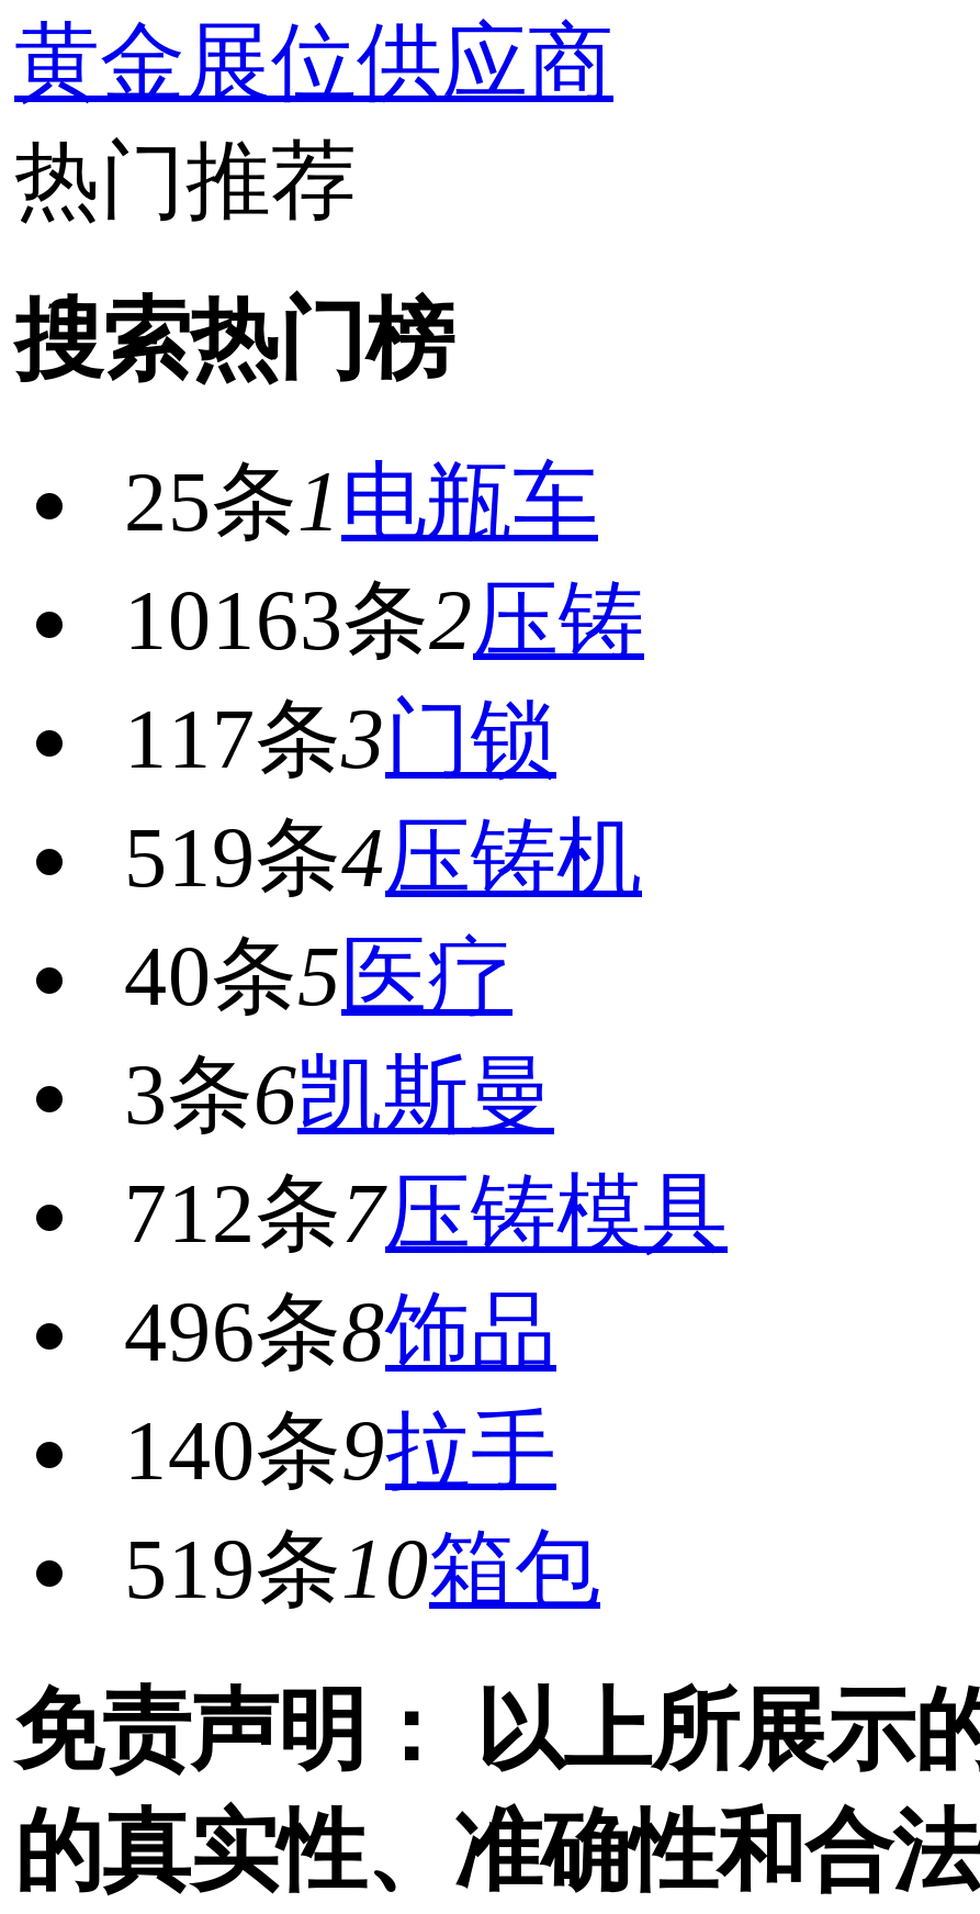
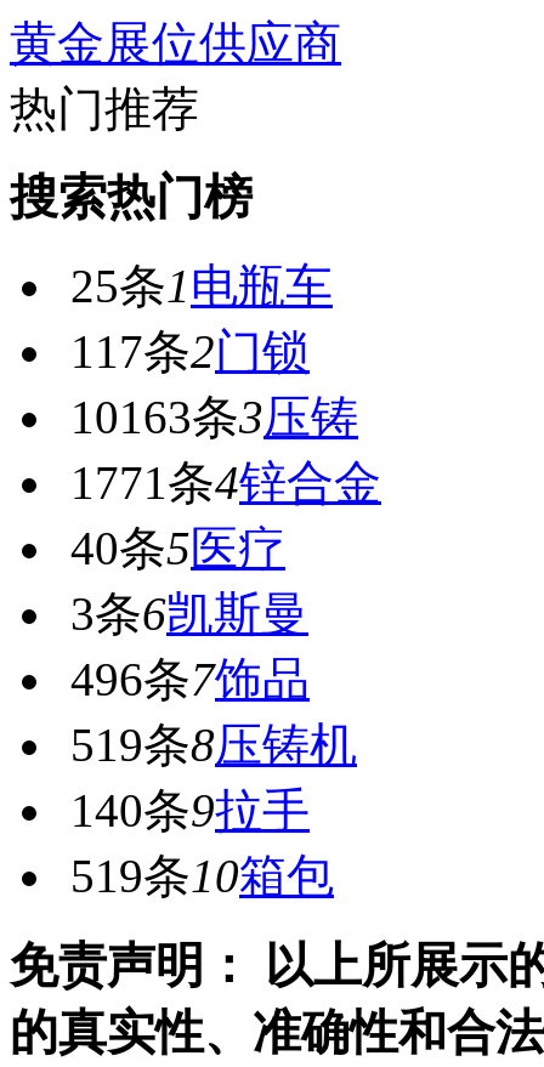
- 10163条2压铸
+ 117条2门锁

- 117条3门锁
+ 10163条3压铸

- 519条4压铸机
+ 1771条4锌合金

- 712条7压铸模具
- 496条8饰品
+ 496条7饰品
+ 519条8压铸机
